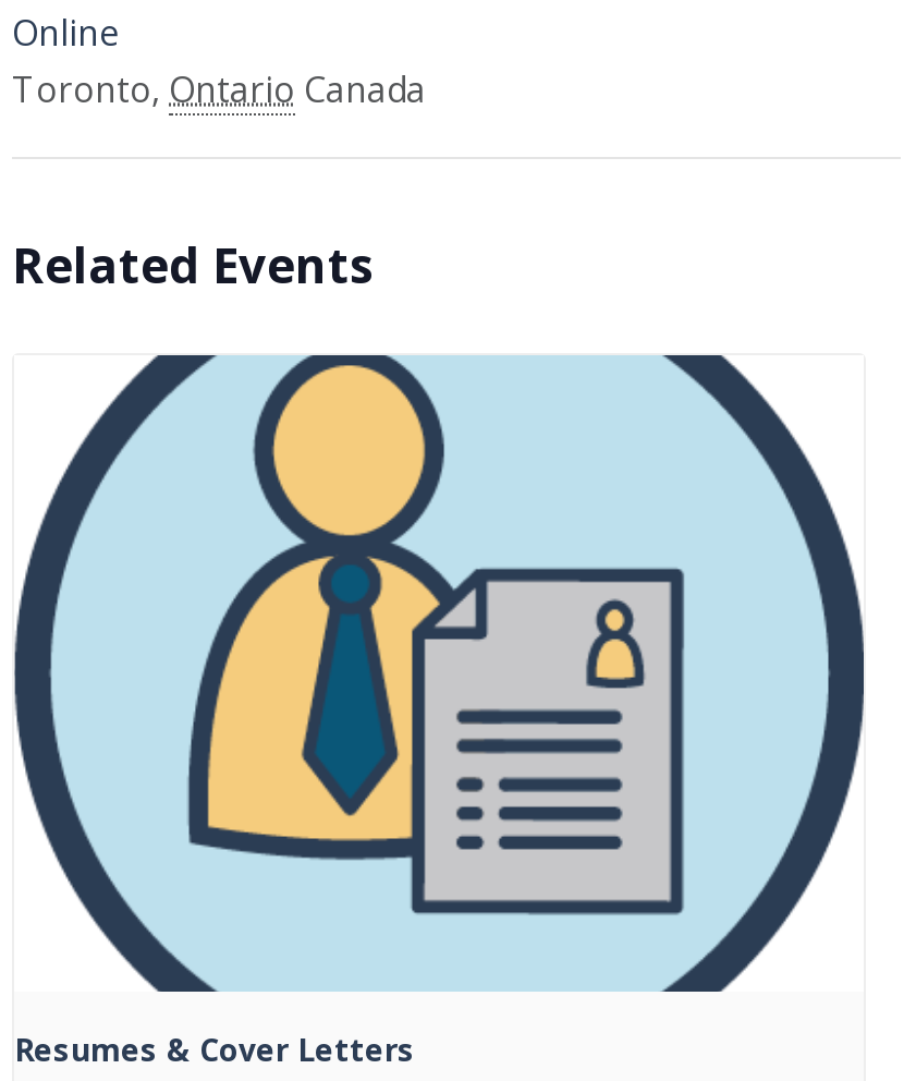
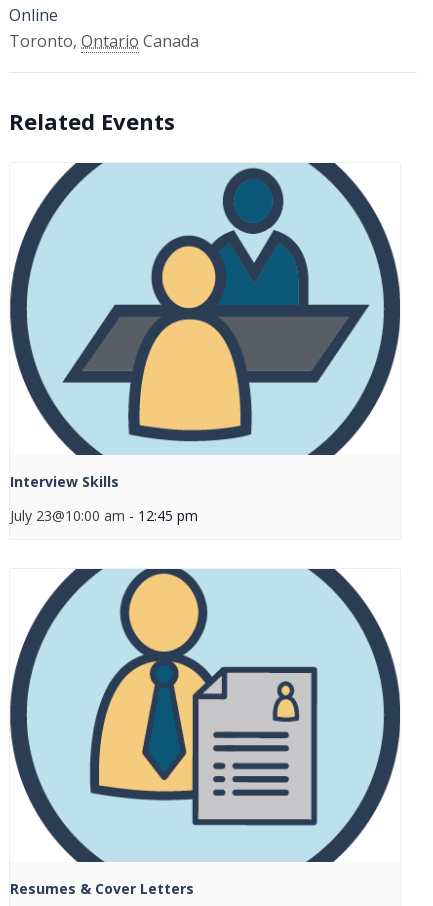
+ [image]
+ Interview Skills
+ July 23@10:00 am - 12:45 pm
